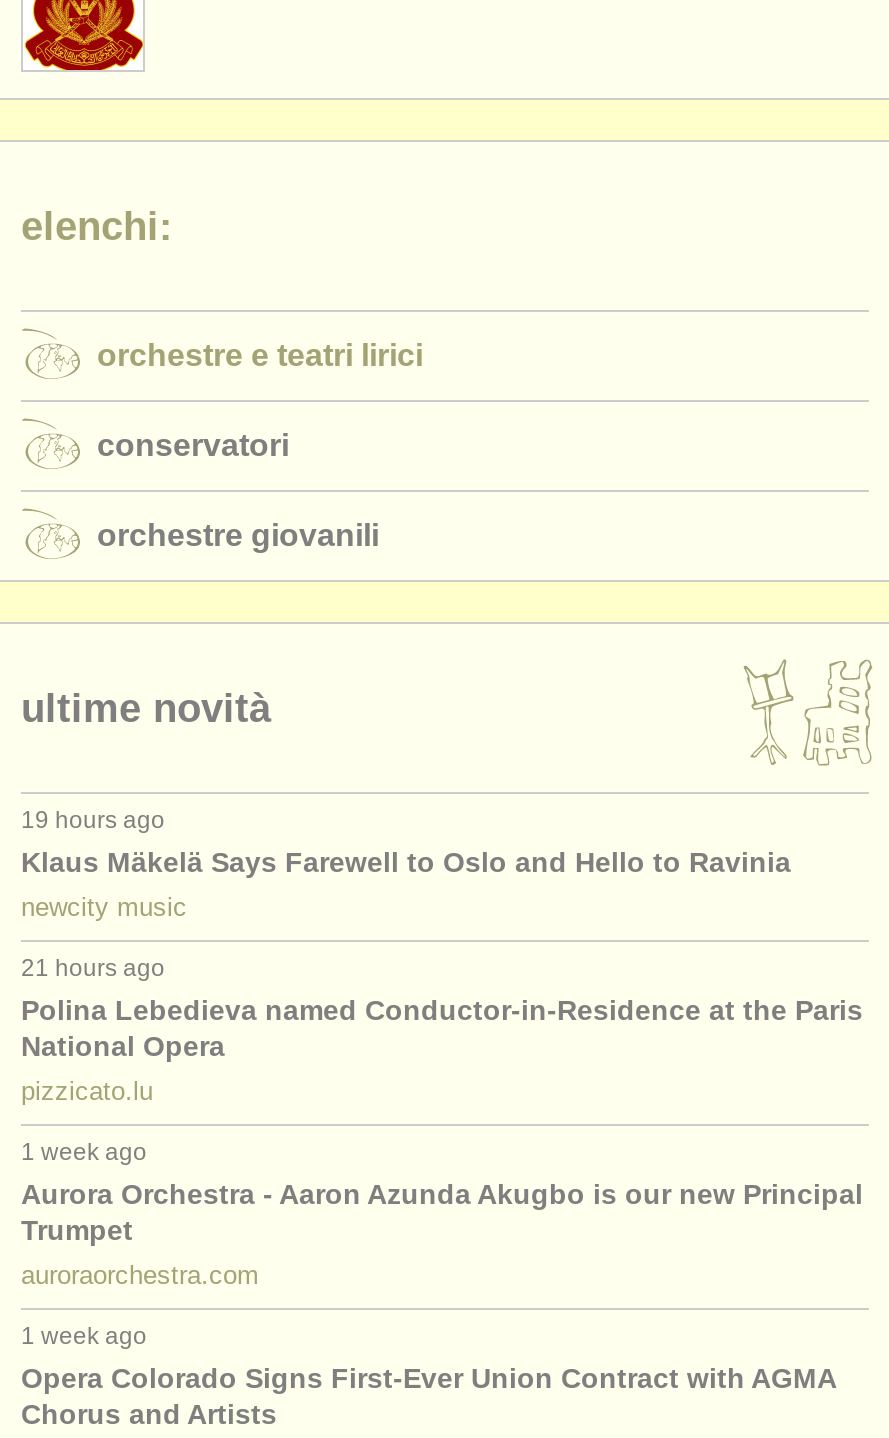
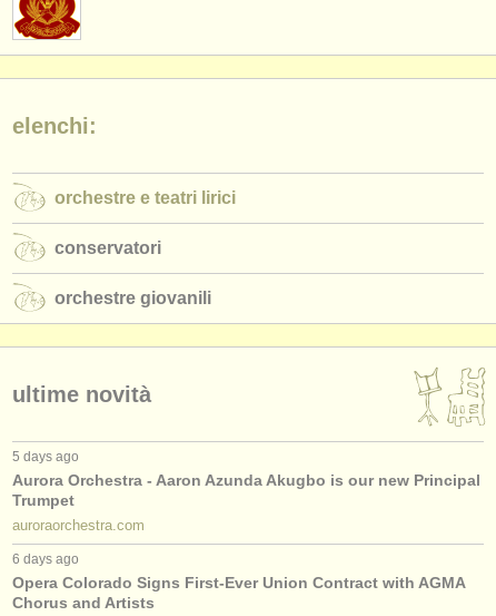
- 19 hours ago
- Klaus Mäkelä Says Farewell to Oslo and Hello to Ravinia
- newcity music
- 21 hours ago
- Polina Lebedieva named Conductor-in-Residence at the Paris
- National Opera
- pizzicato.lu
- 1 week ago
+ 5 days ago

- 1 week ago
+ 6 days ago
